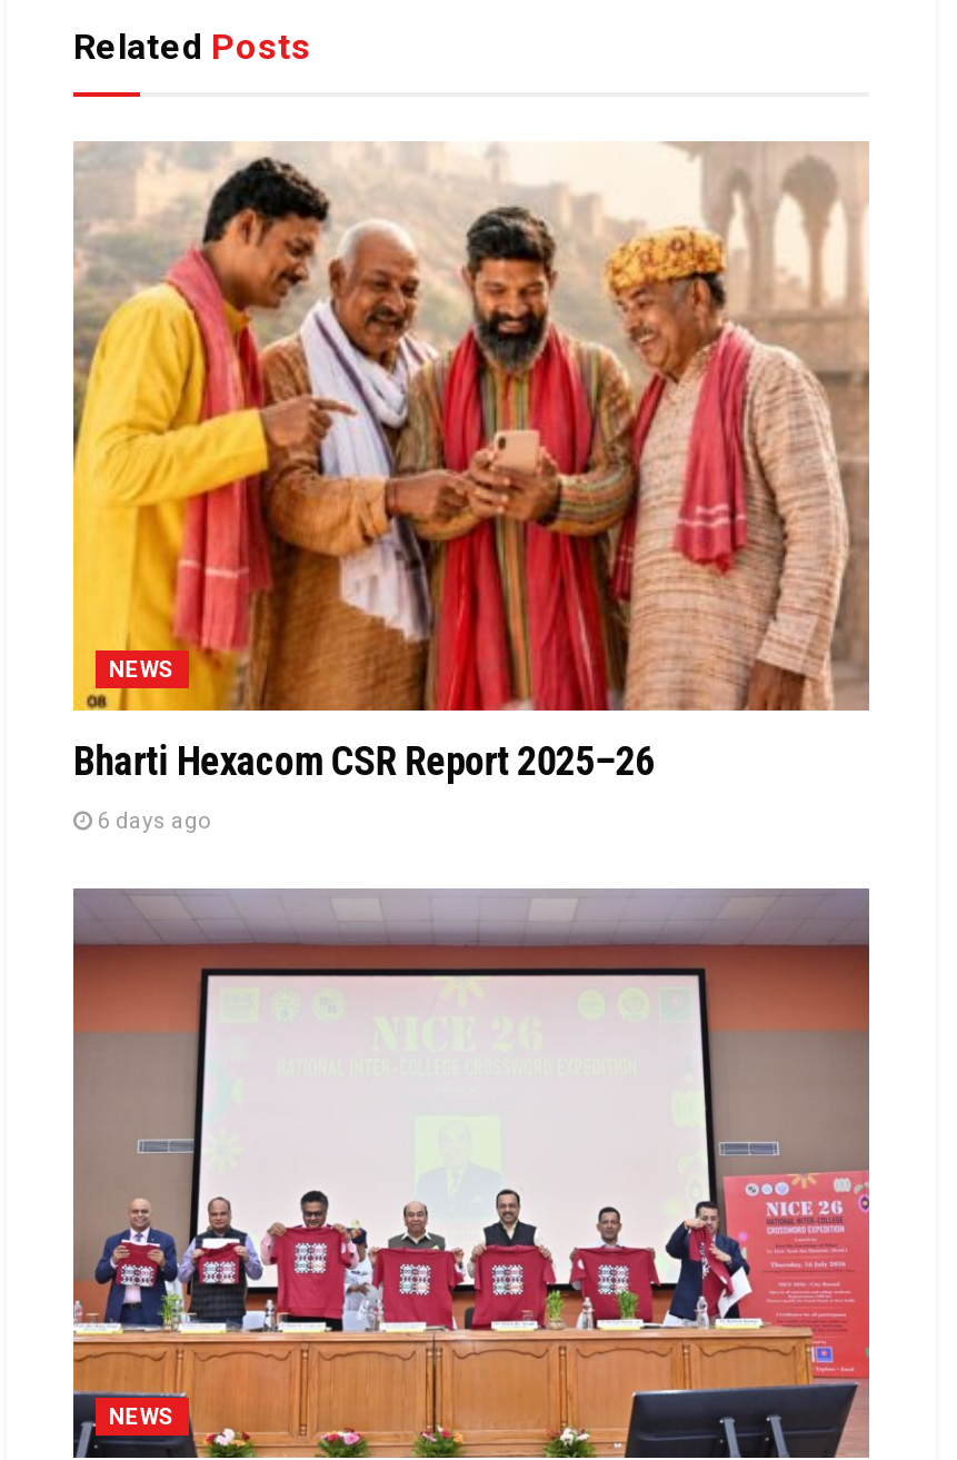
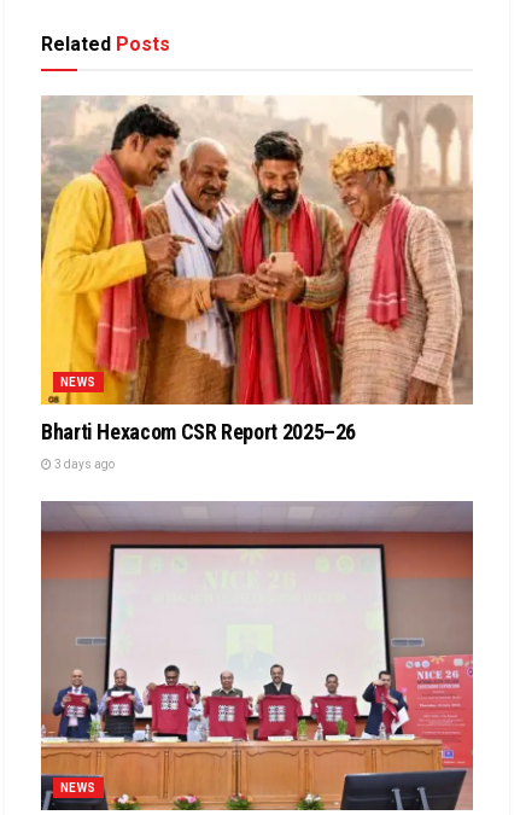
- 6 days ago
+ 3 days ago
